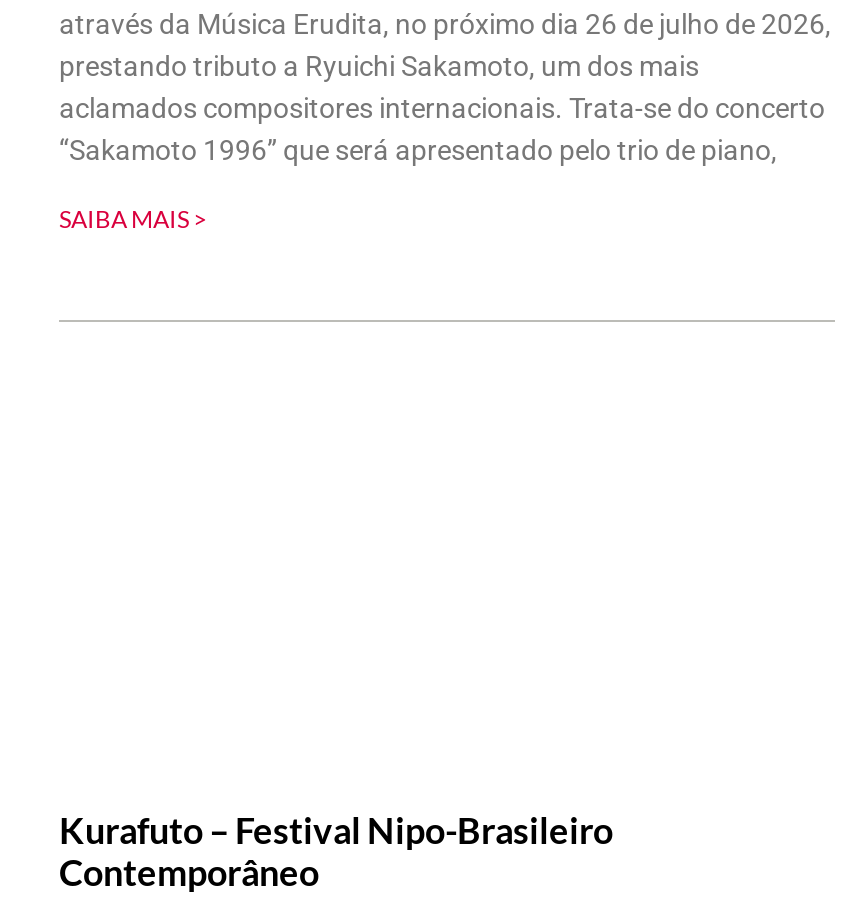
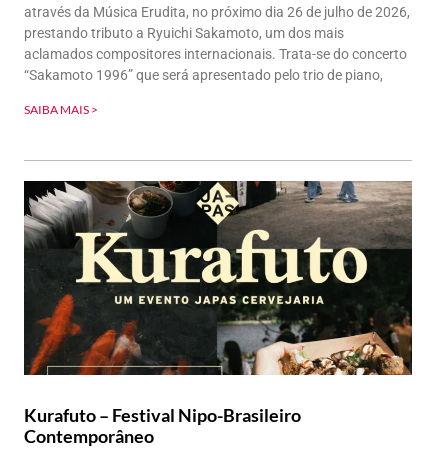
+ [image]
